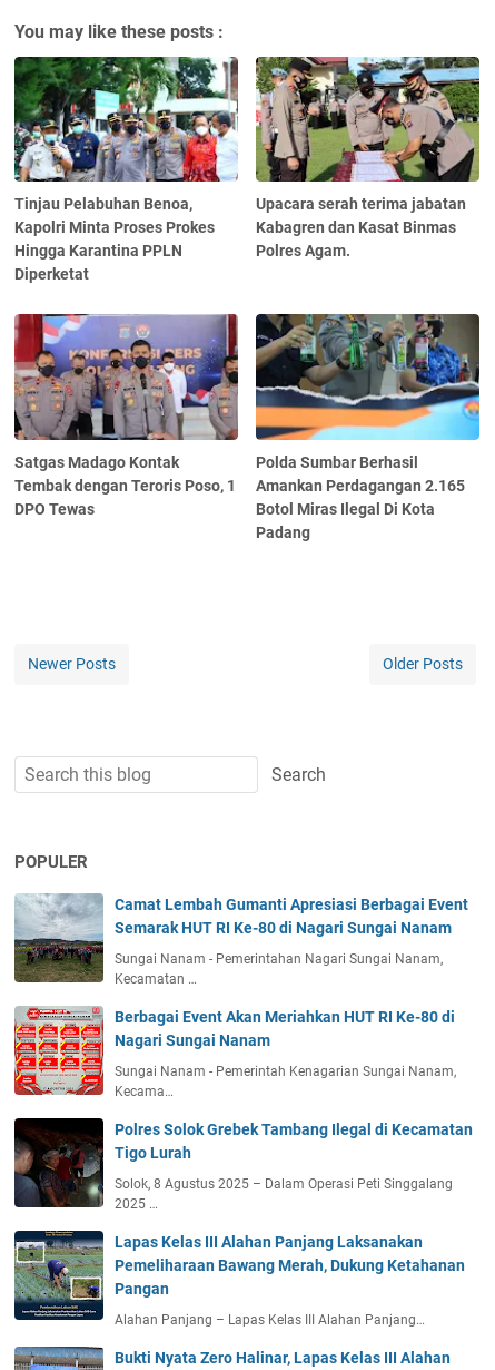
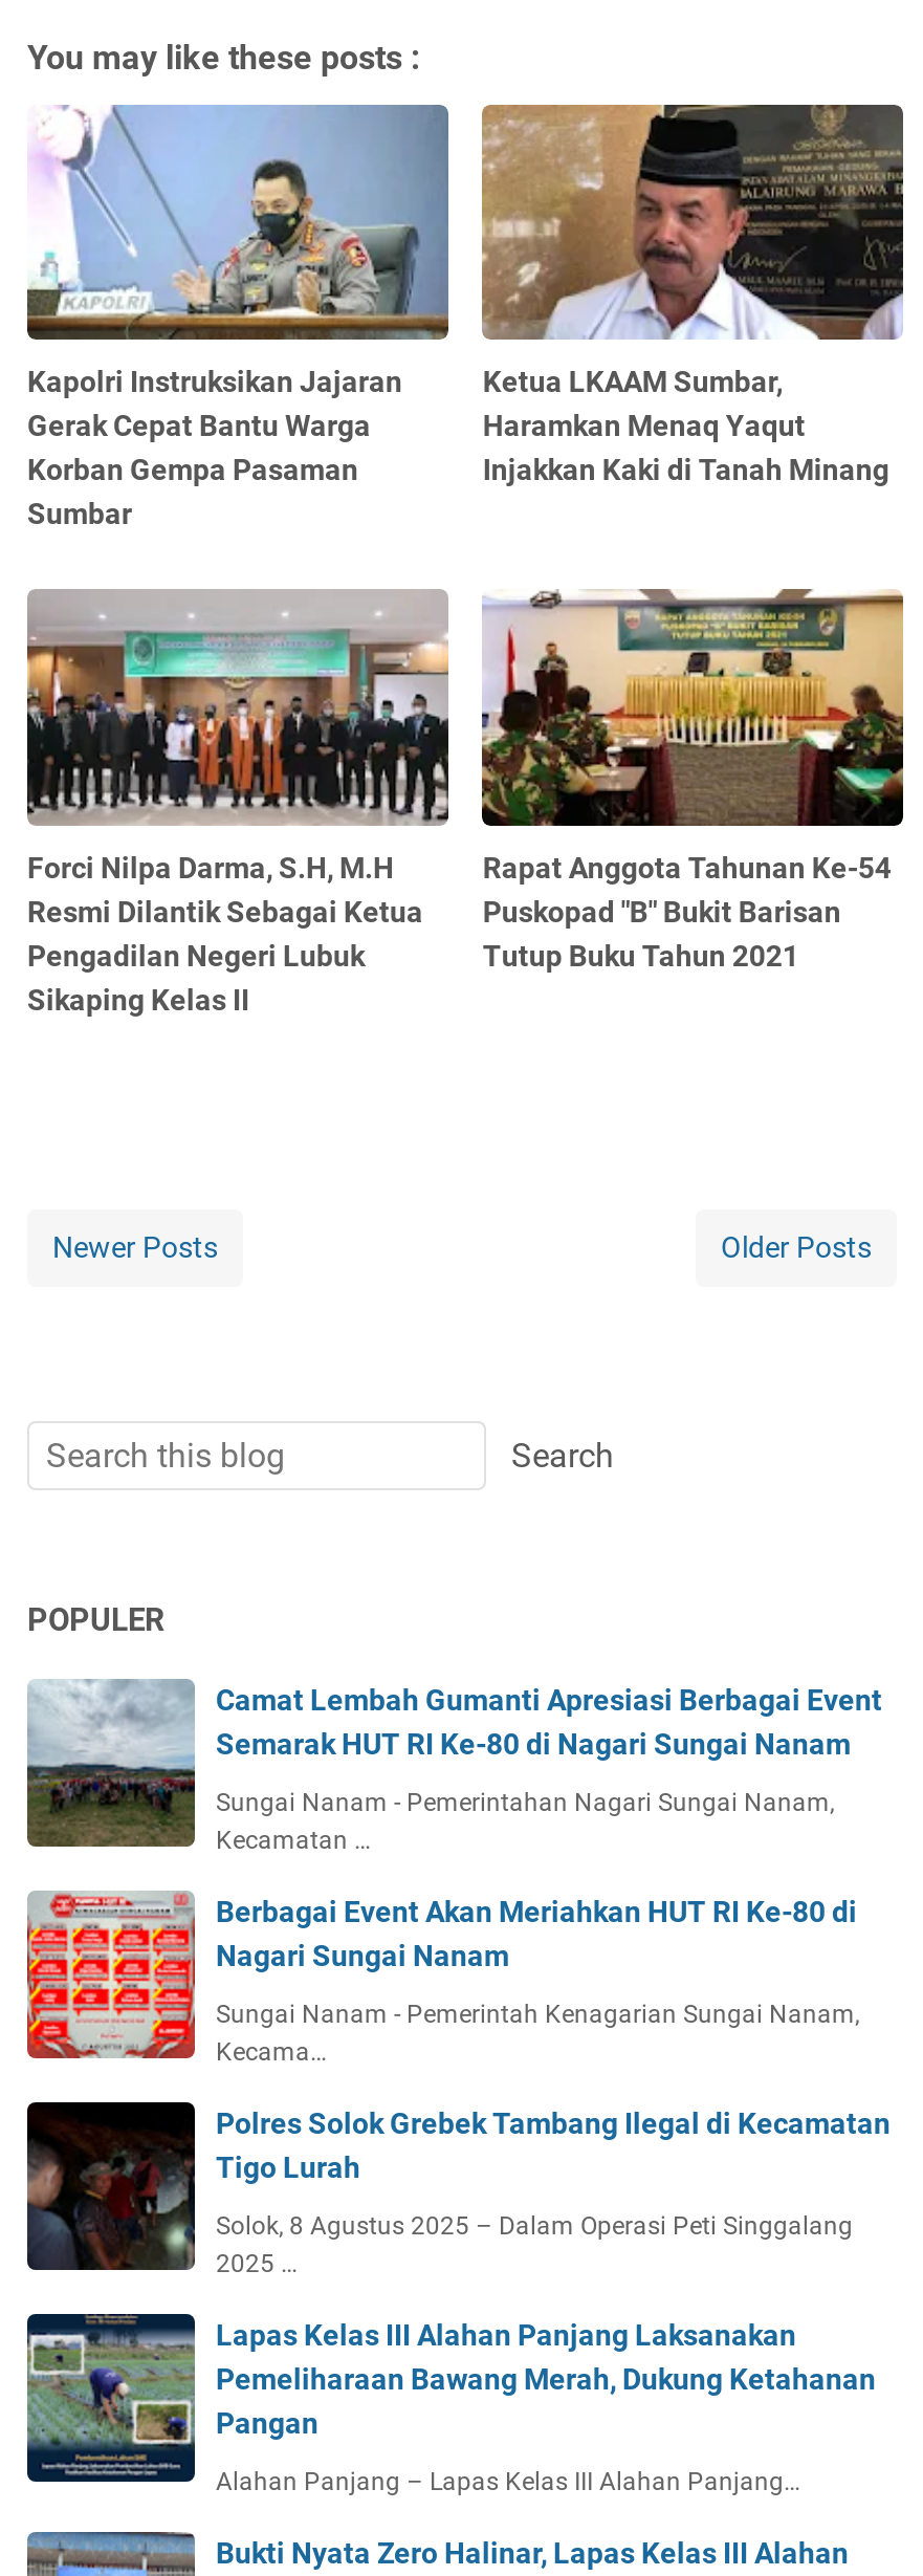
- [image]
- Tinjau Pelabuhan Benoa,
- Kapolri Minta Proses Prokes
- Hingga Karantina PPLN
- Diperketat
+ [image]
+ Kapolri Instruksikan Jajaran
+ Gerak Cepat Bantu Warga
+ Korban Gempa Pasaman
+ Sumbar

- [image]
- Upacara serah terima jabatan
- Kabagren dan Kasat Binmas
- Polres Agam.
+ [image]
+ Ketua LKAAM Sumbar,
+ Haramkan Menaq Yaqut
+ Injakkan Kaki di Tanah Minang

- [image]
- Satgas Madago Kontak
- Tembak dengan Teroris Poso, 1
- DPO Tewas
+ [image]
+ Forci Nilpa Darma, S.H, M.H
+ Resmi Dilantik Sebagai Ketua
+ Pengadilan Negeri Lubuk
+ Sikaping Kelas II

- [image]
- Polda Sumbar Berhasil
- Amankan Perdagangan 2.165
- Botol Miras Ilegal Di Kota
- Padang
+ [image]
+ Rapat Anggota Tahunan Ke-54
+ Puskopad "B" Bukit Barisan
+ Tutup Buku Tahun 2021
